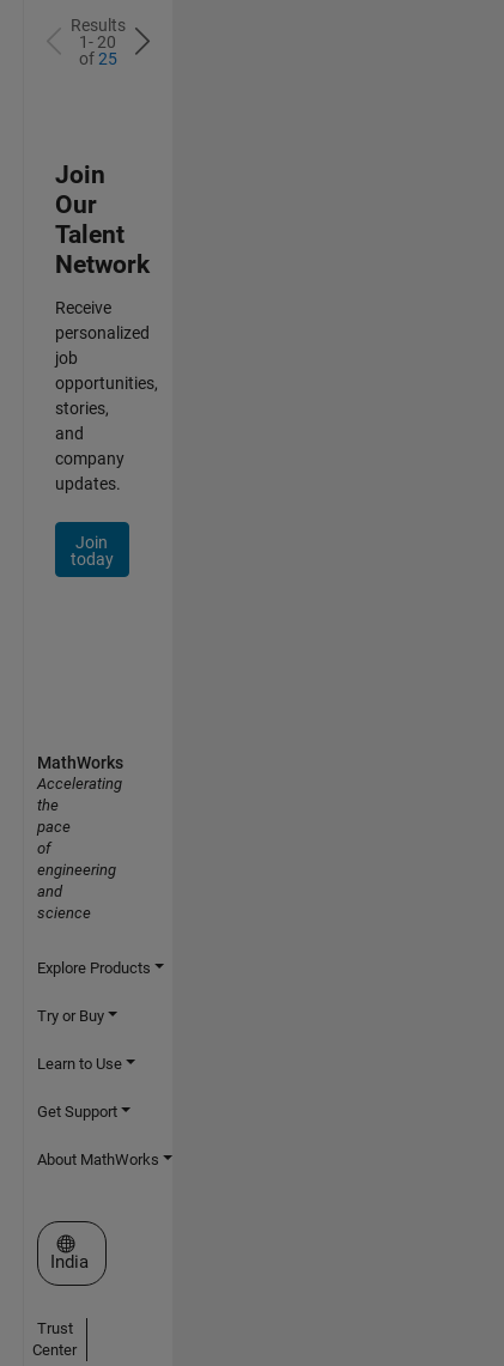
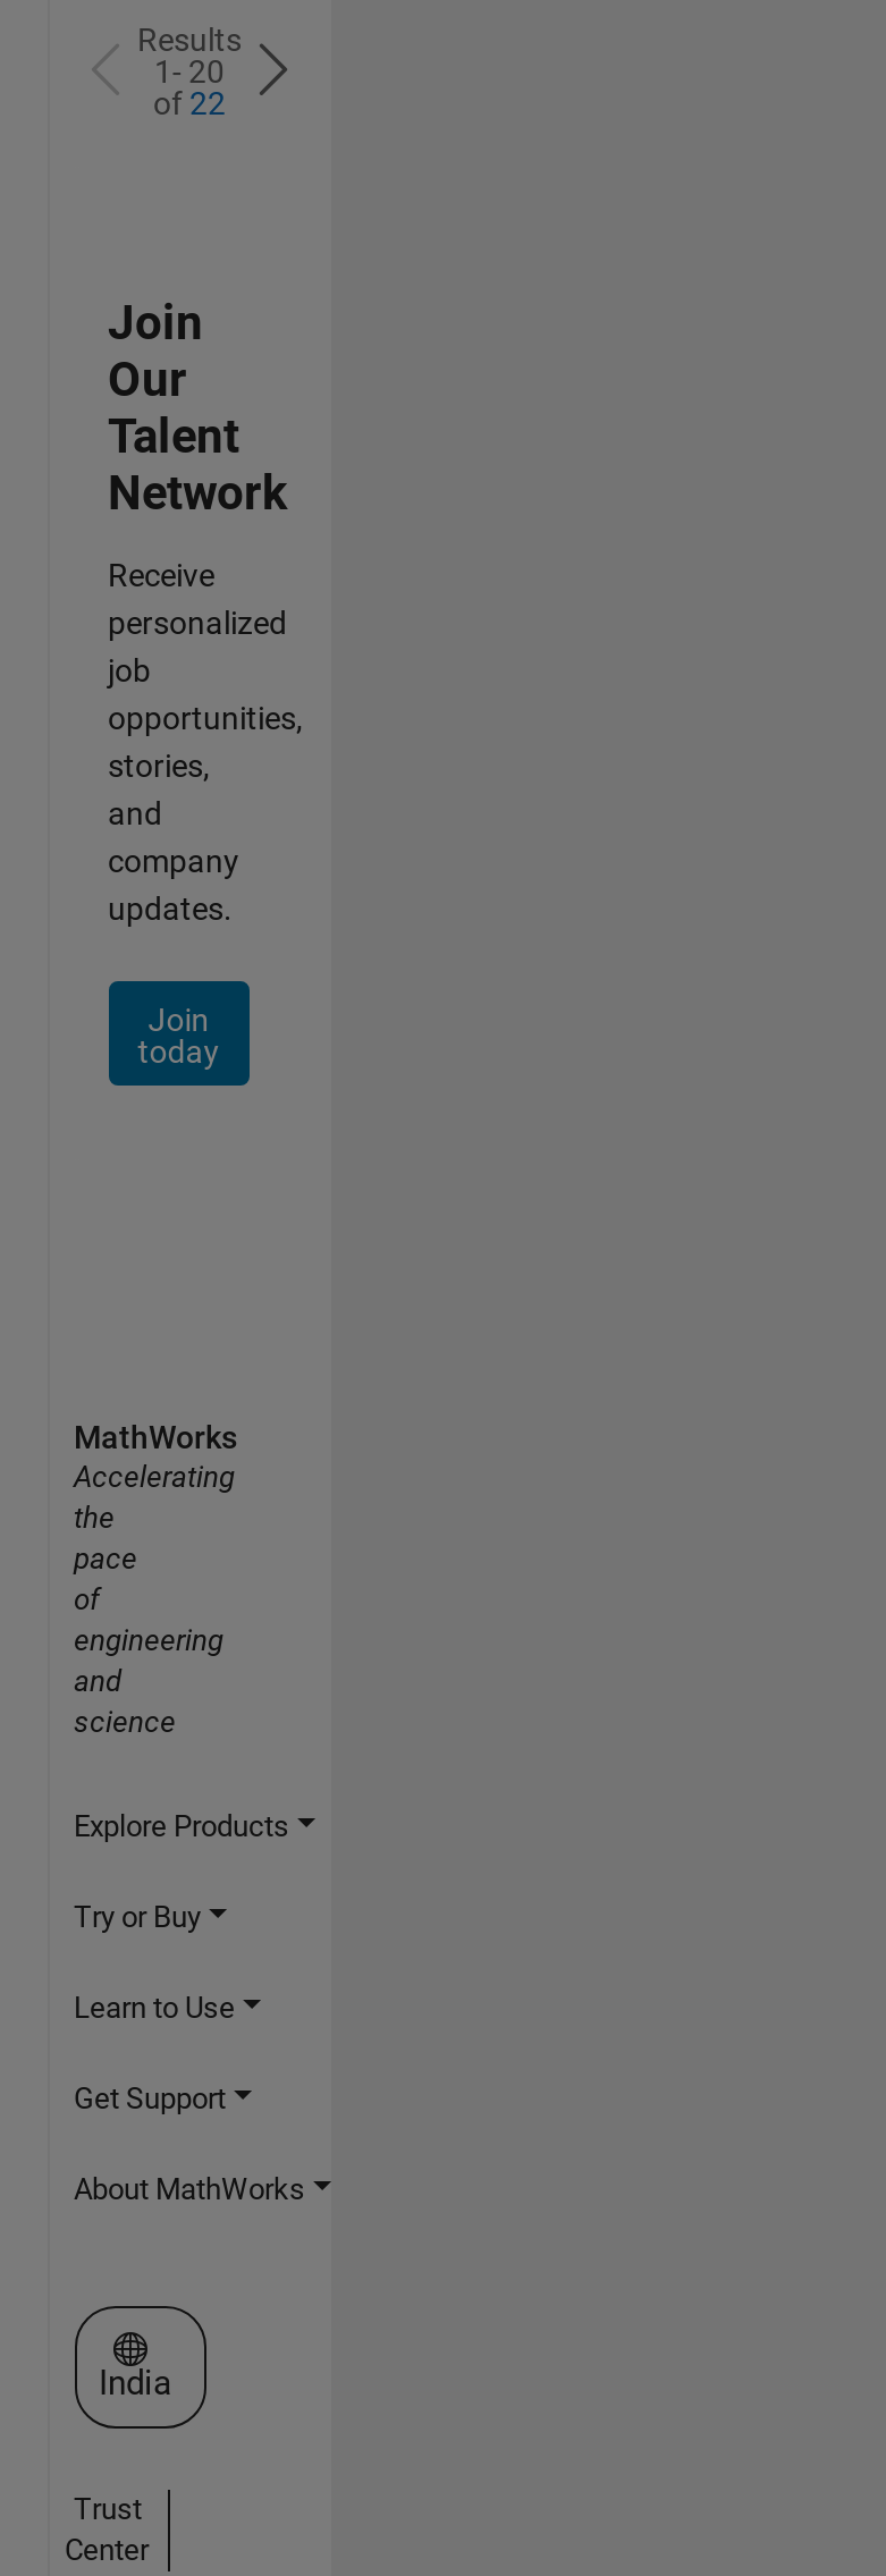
- of 25
+ of 22
